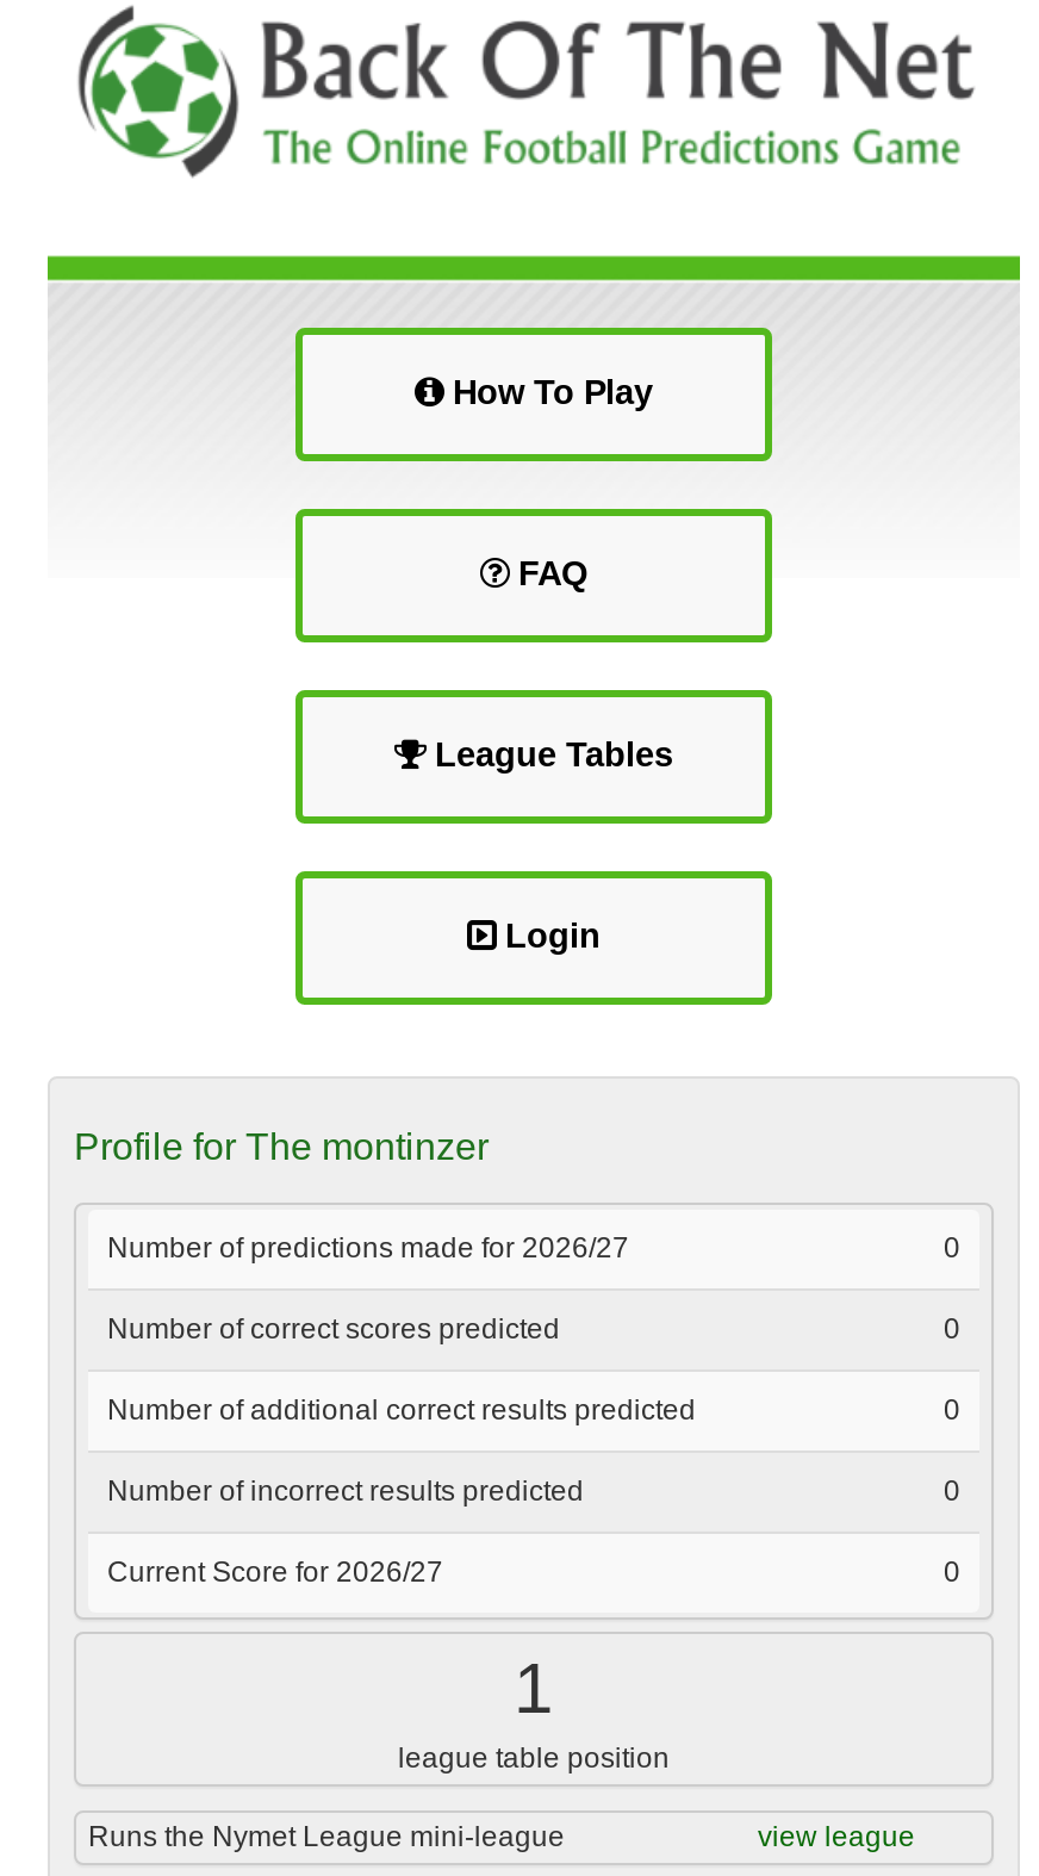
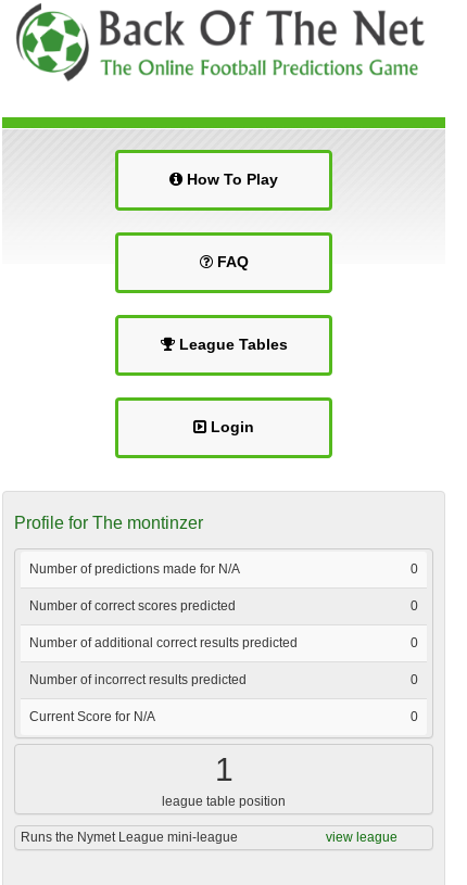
- Number of predictions made for 2026/27
+ Number of predictions made for N/A

- Current Score for 2026/27
+ Current Score for N/A
